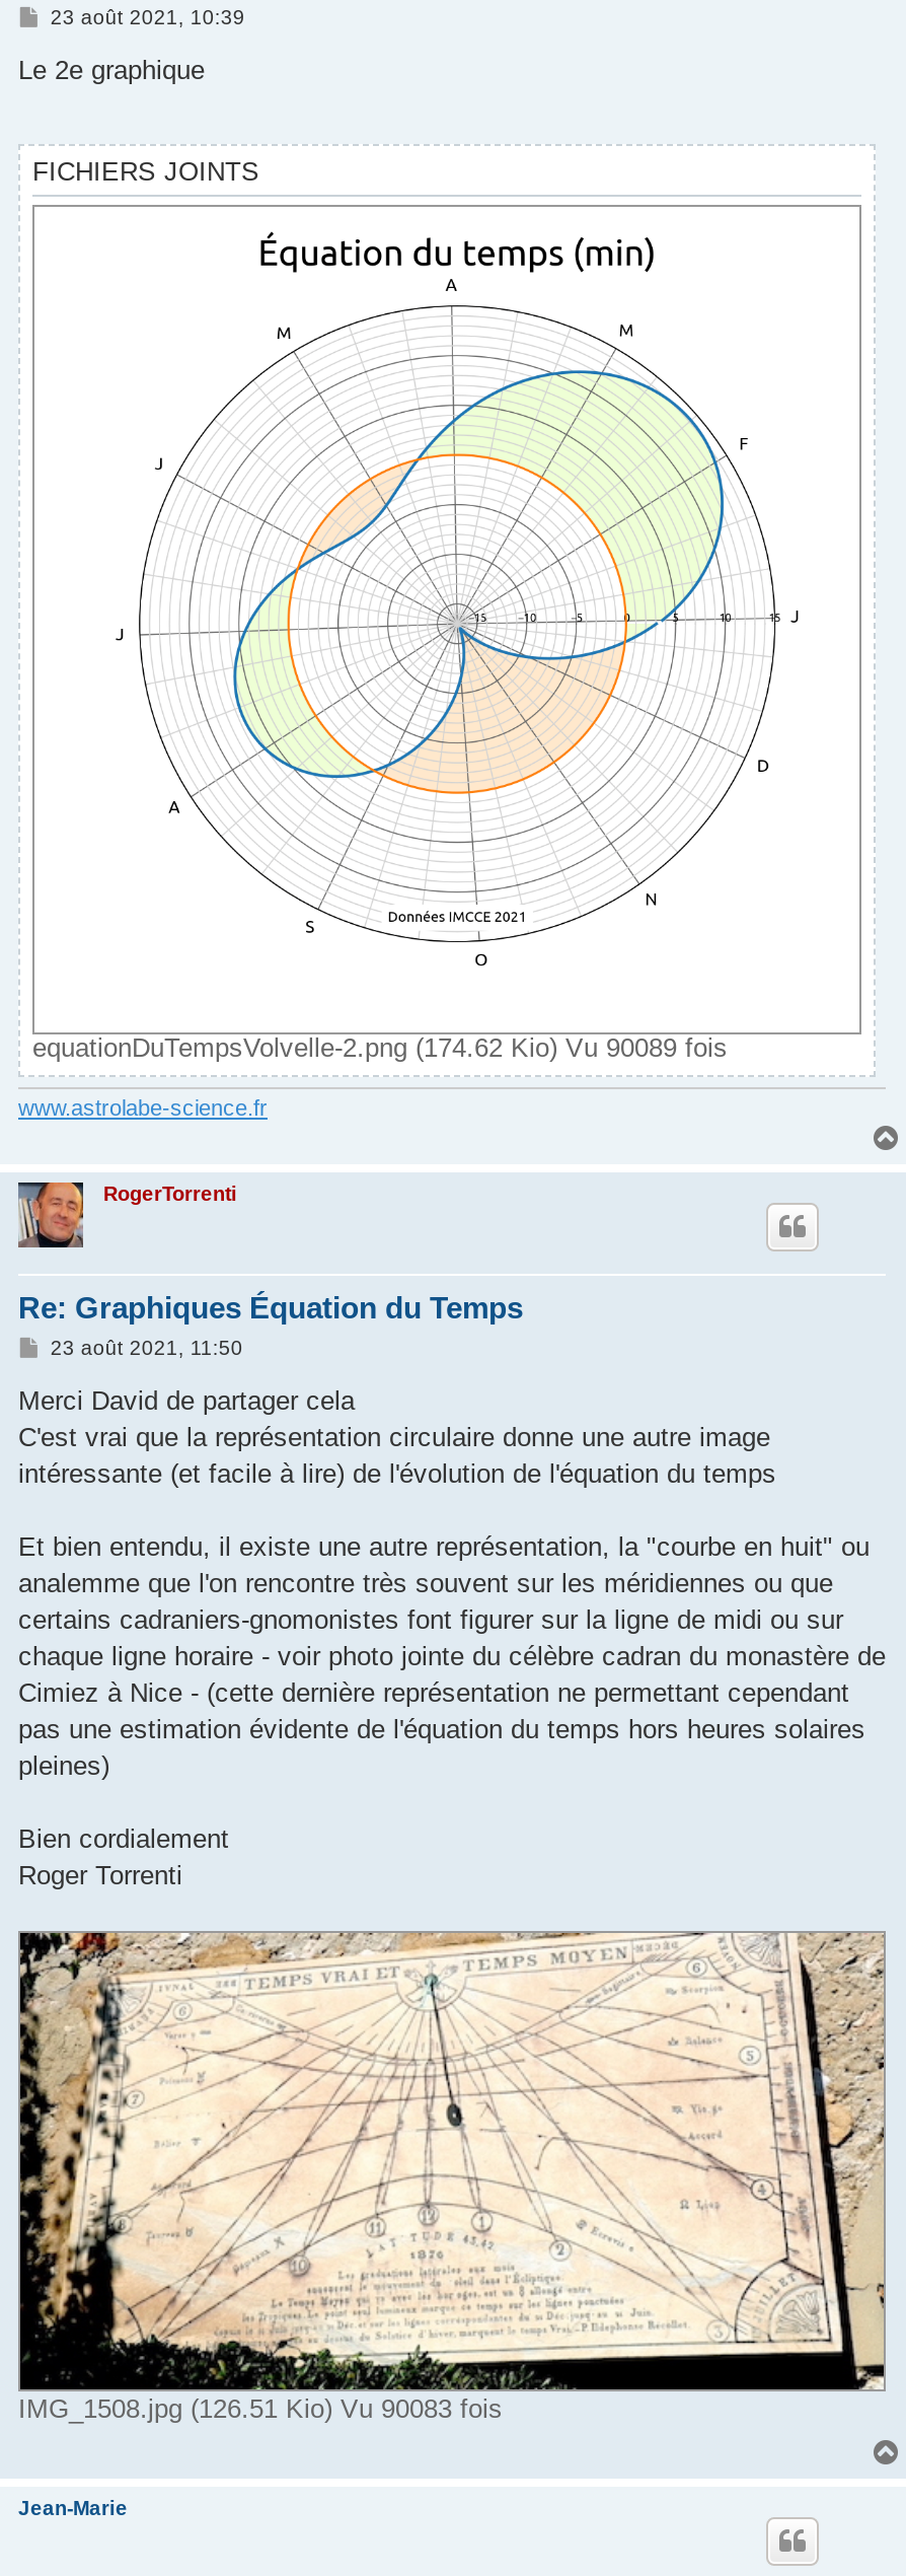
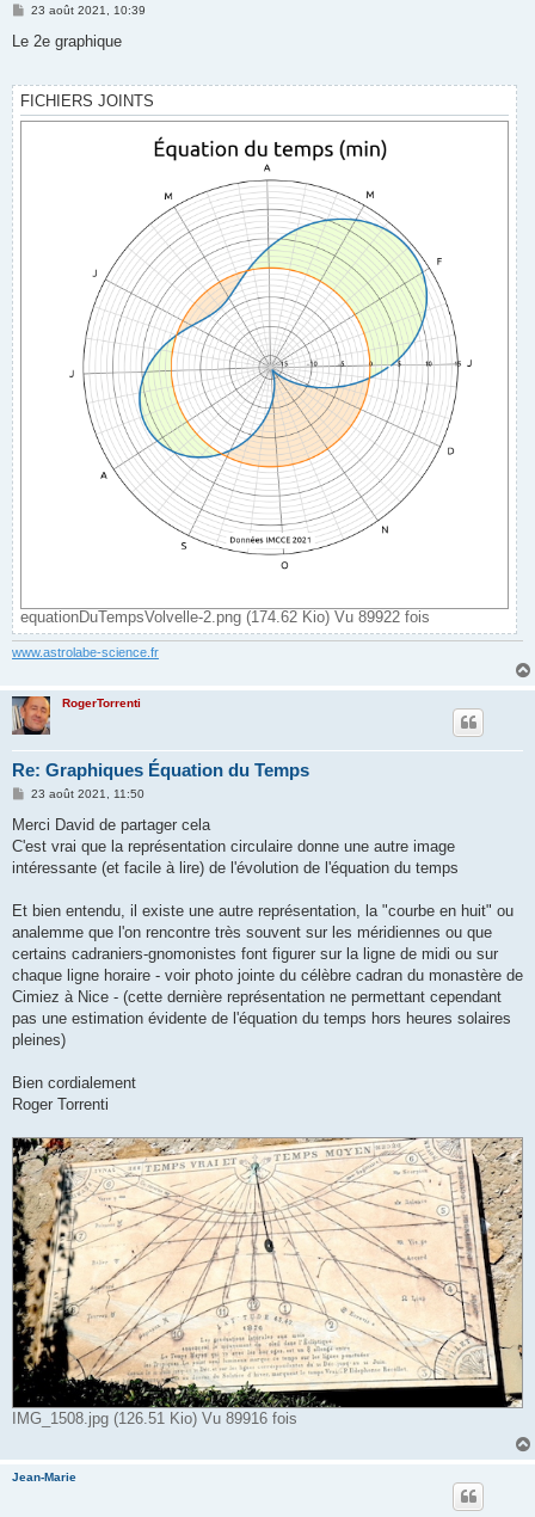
- equationDuTempsVolvelle-2.png (174.62 Kio) Vu 90089 fois
+ equationDuTempsVolvelle-2.png (174.62 Kio) Vu 89922 fois

- IMG_1508.jpg (126.51 Kio) Vu 90083 fois
+ IMG_1508.jpg (126.51 Kio) Vu 89916 fois
